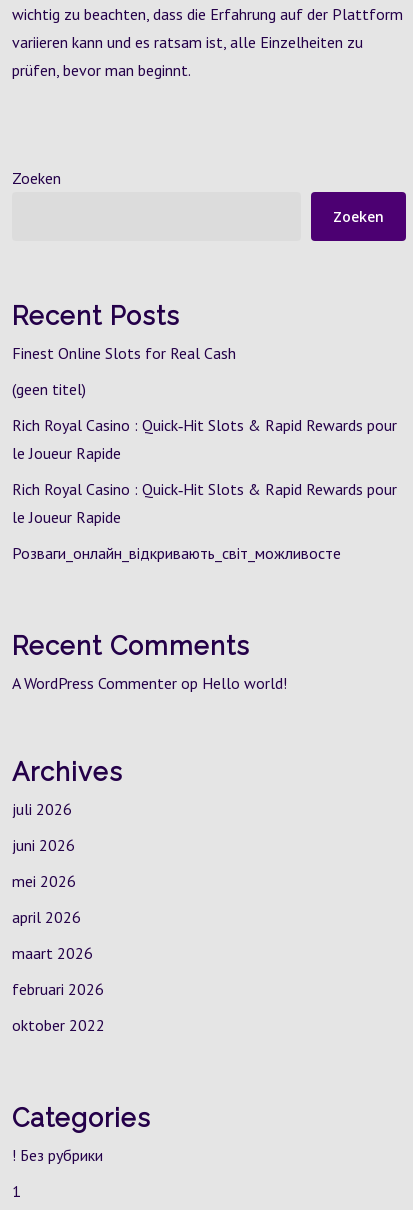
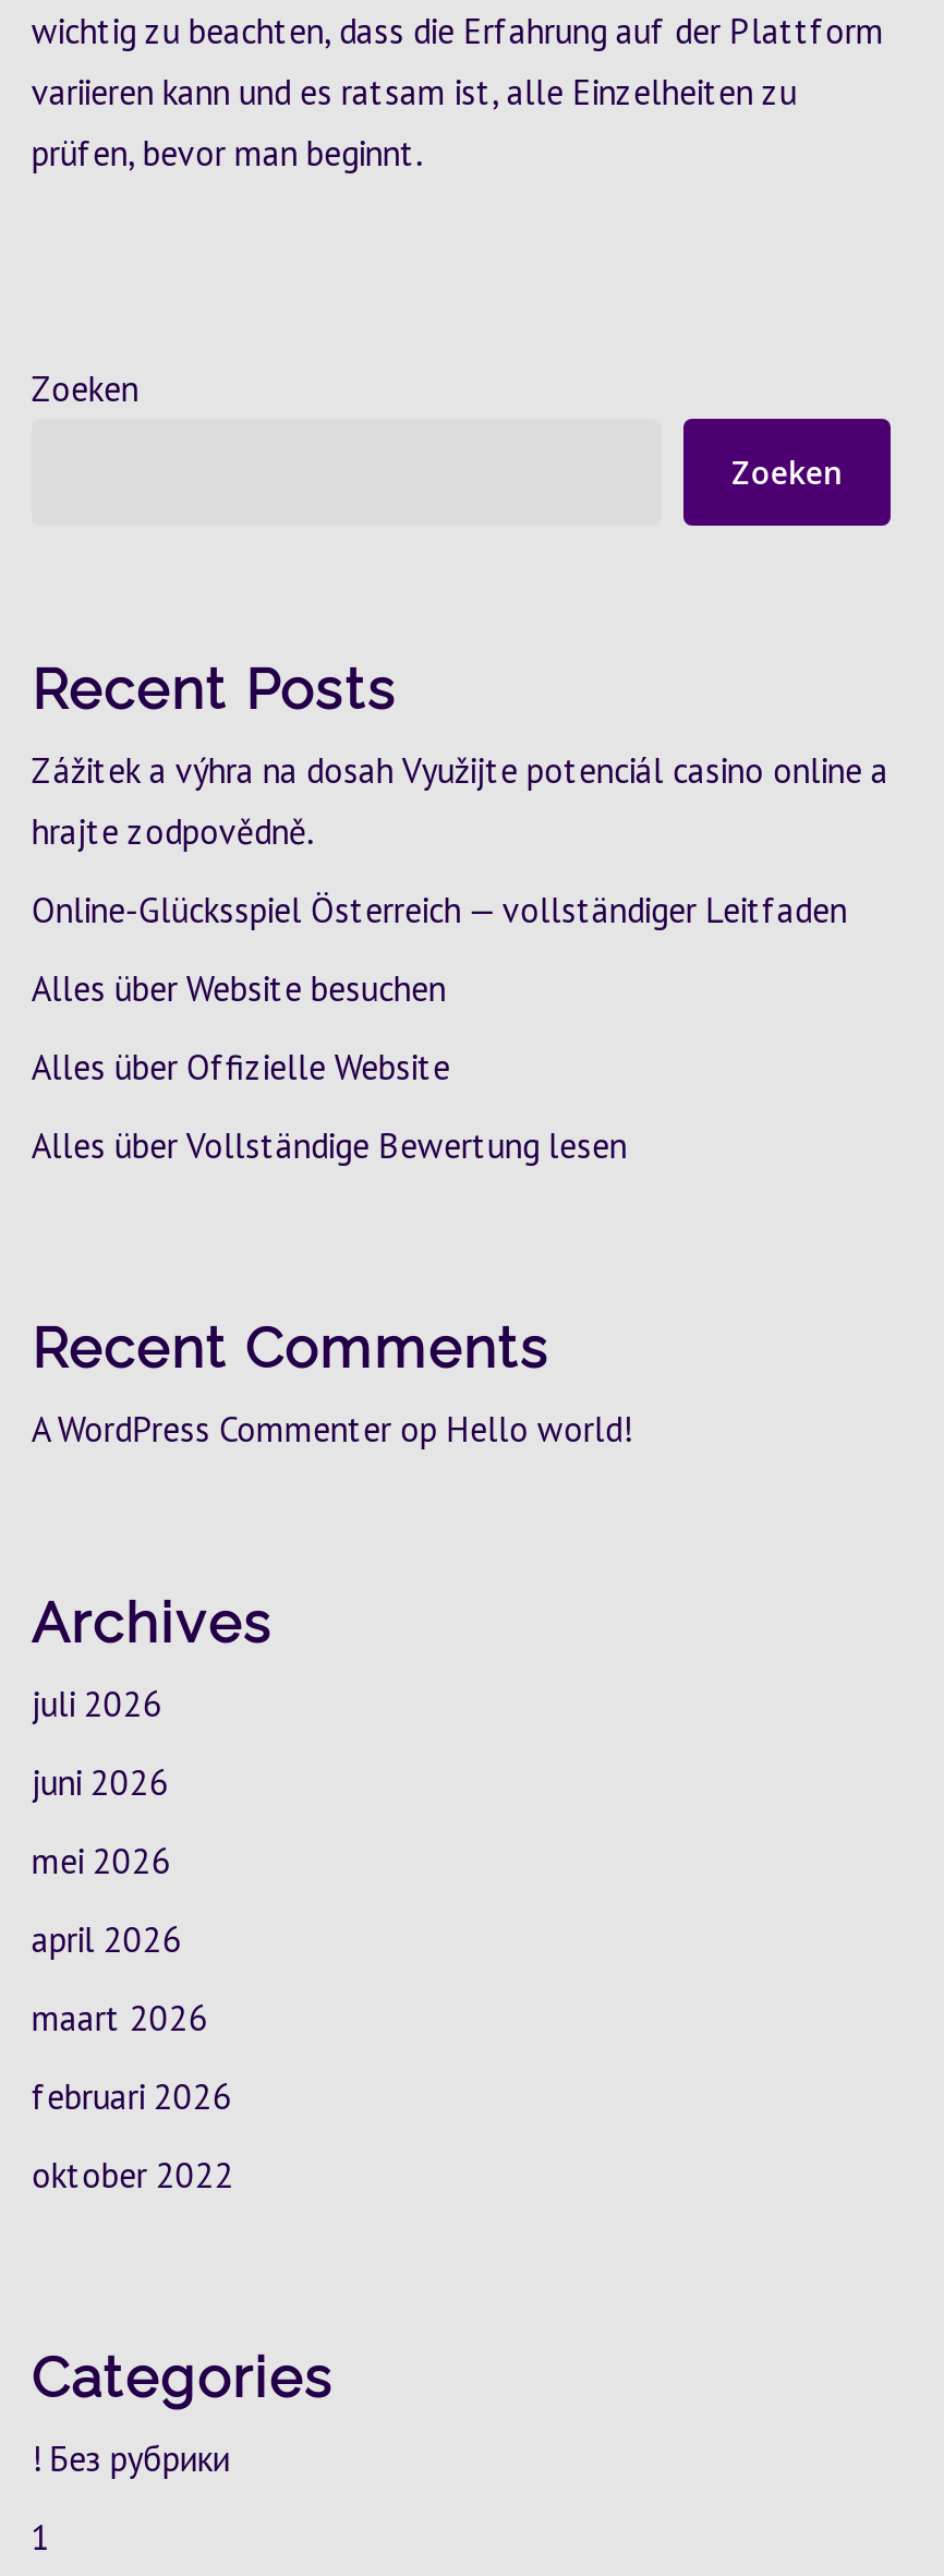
- Finest Online Slots for Real Cash
+ Zážitek a výhra na dosah Využijte potenciál casino online a
+ hrajte zodpovědně.

- (geen titel)
+ Online-Glücksspiel Österreich — vollständiger Leitfaden

- Rich Royal Casino : Quick‑Hit Slots & Rapid Rewards pour
- le Joueur Rapide
+ Alles über Website besuchen

- Rich Royal Casino : Quick‑Hit Slots & Rapid Rewards pour
- le Joueur Rapide
+ Alles über Offizielle Website

- Розваги_онлайн_відкривають_світ_можливосте
+ Alles über Vollständige Bewertung lesen
